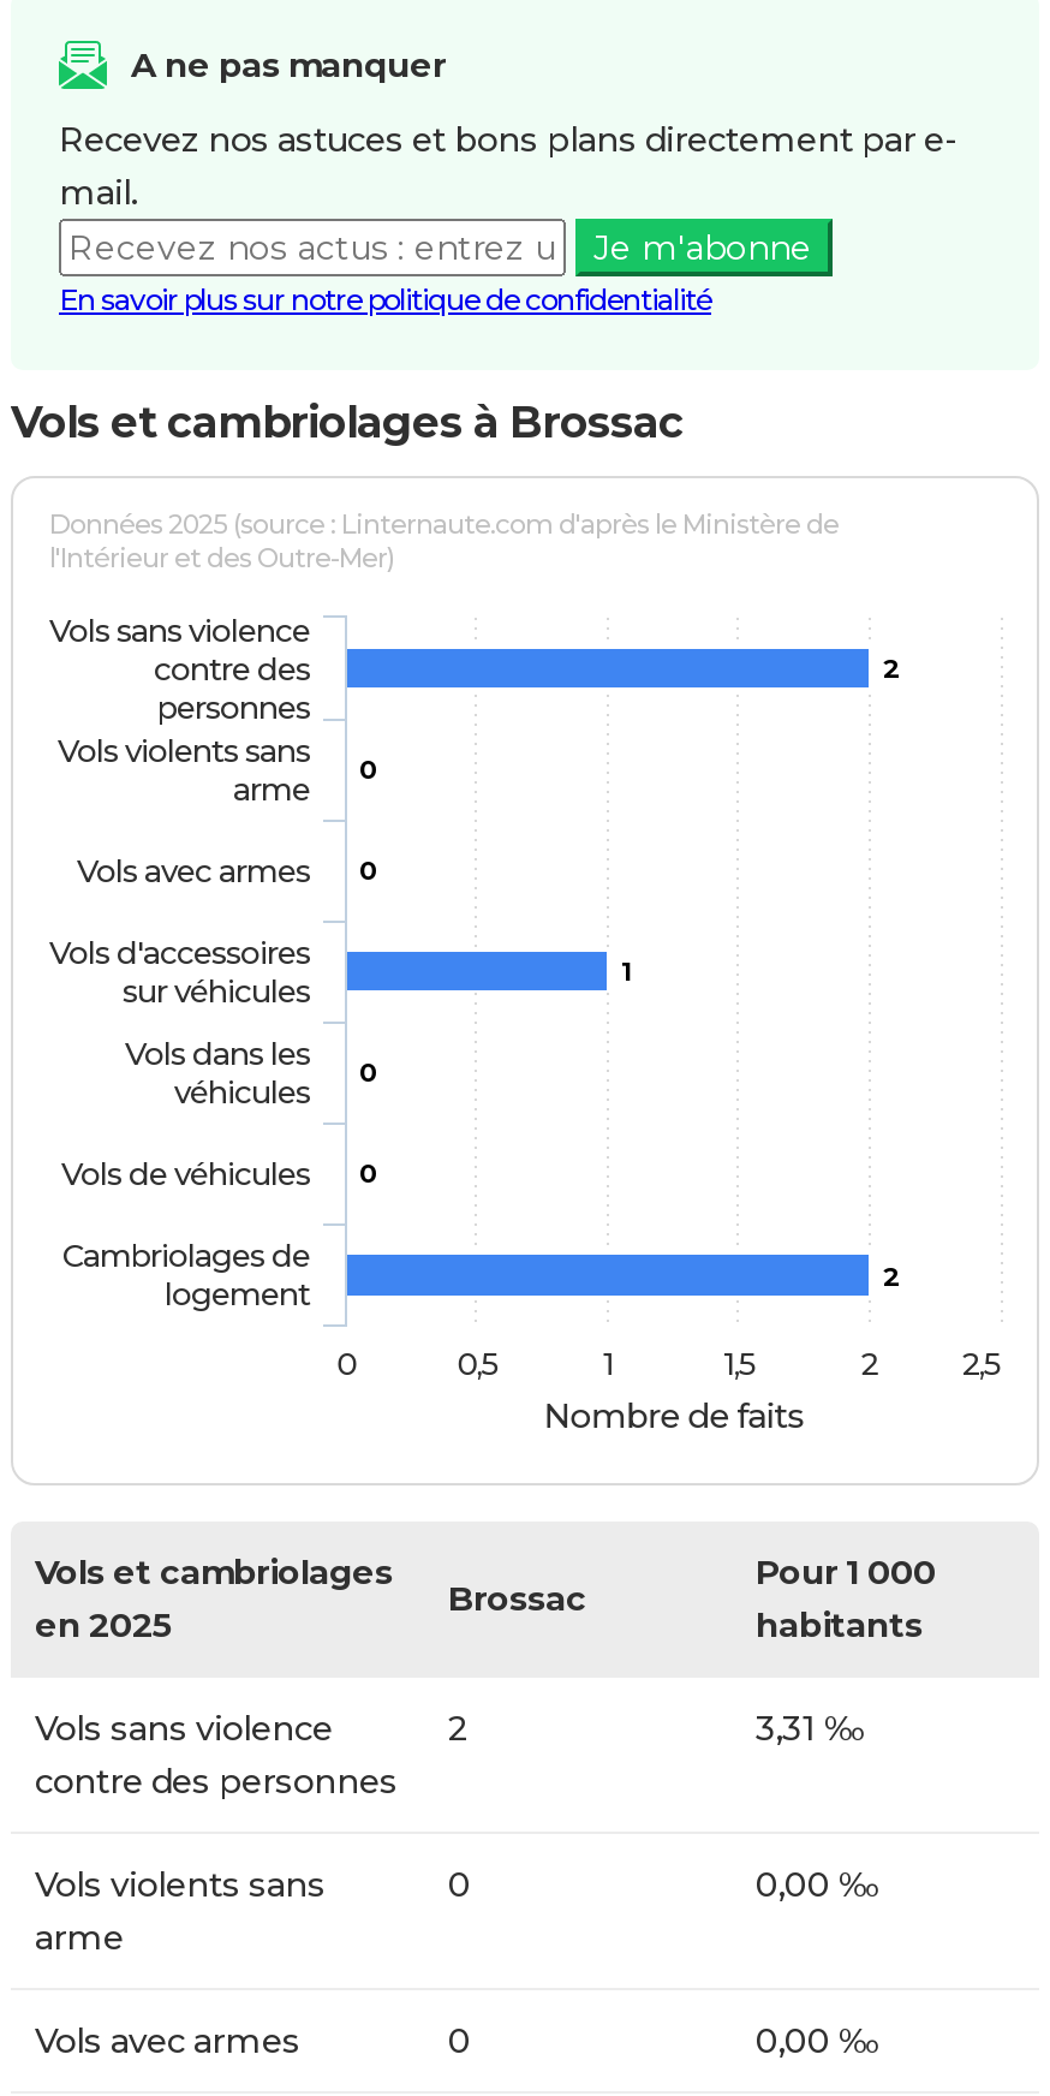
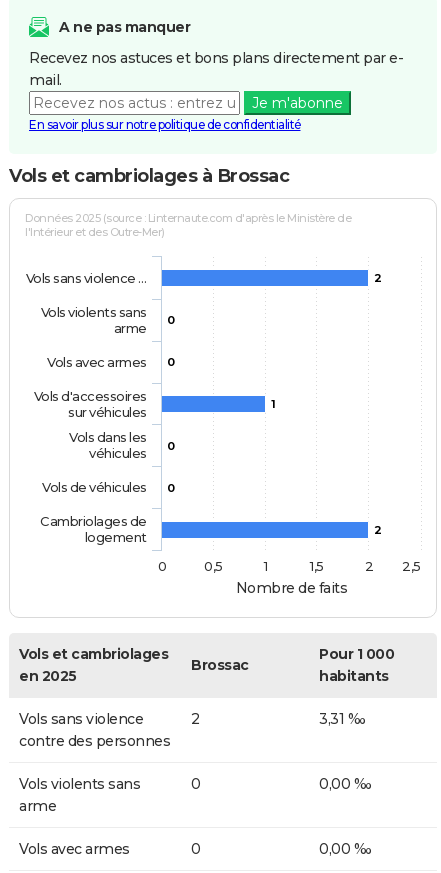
- Vols sans violence
- contre des
- personnes
+ Vols sans violence …
